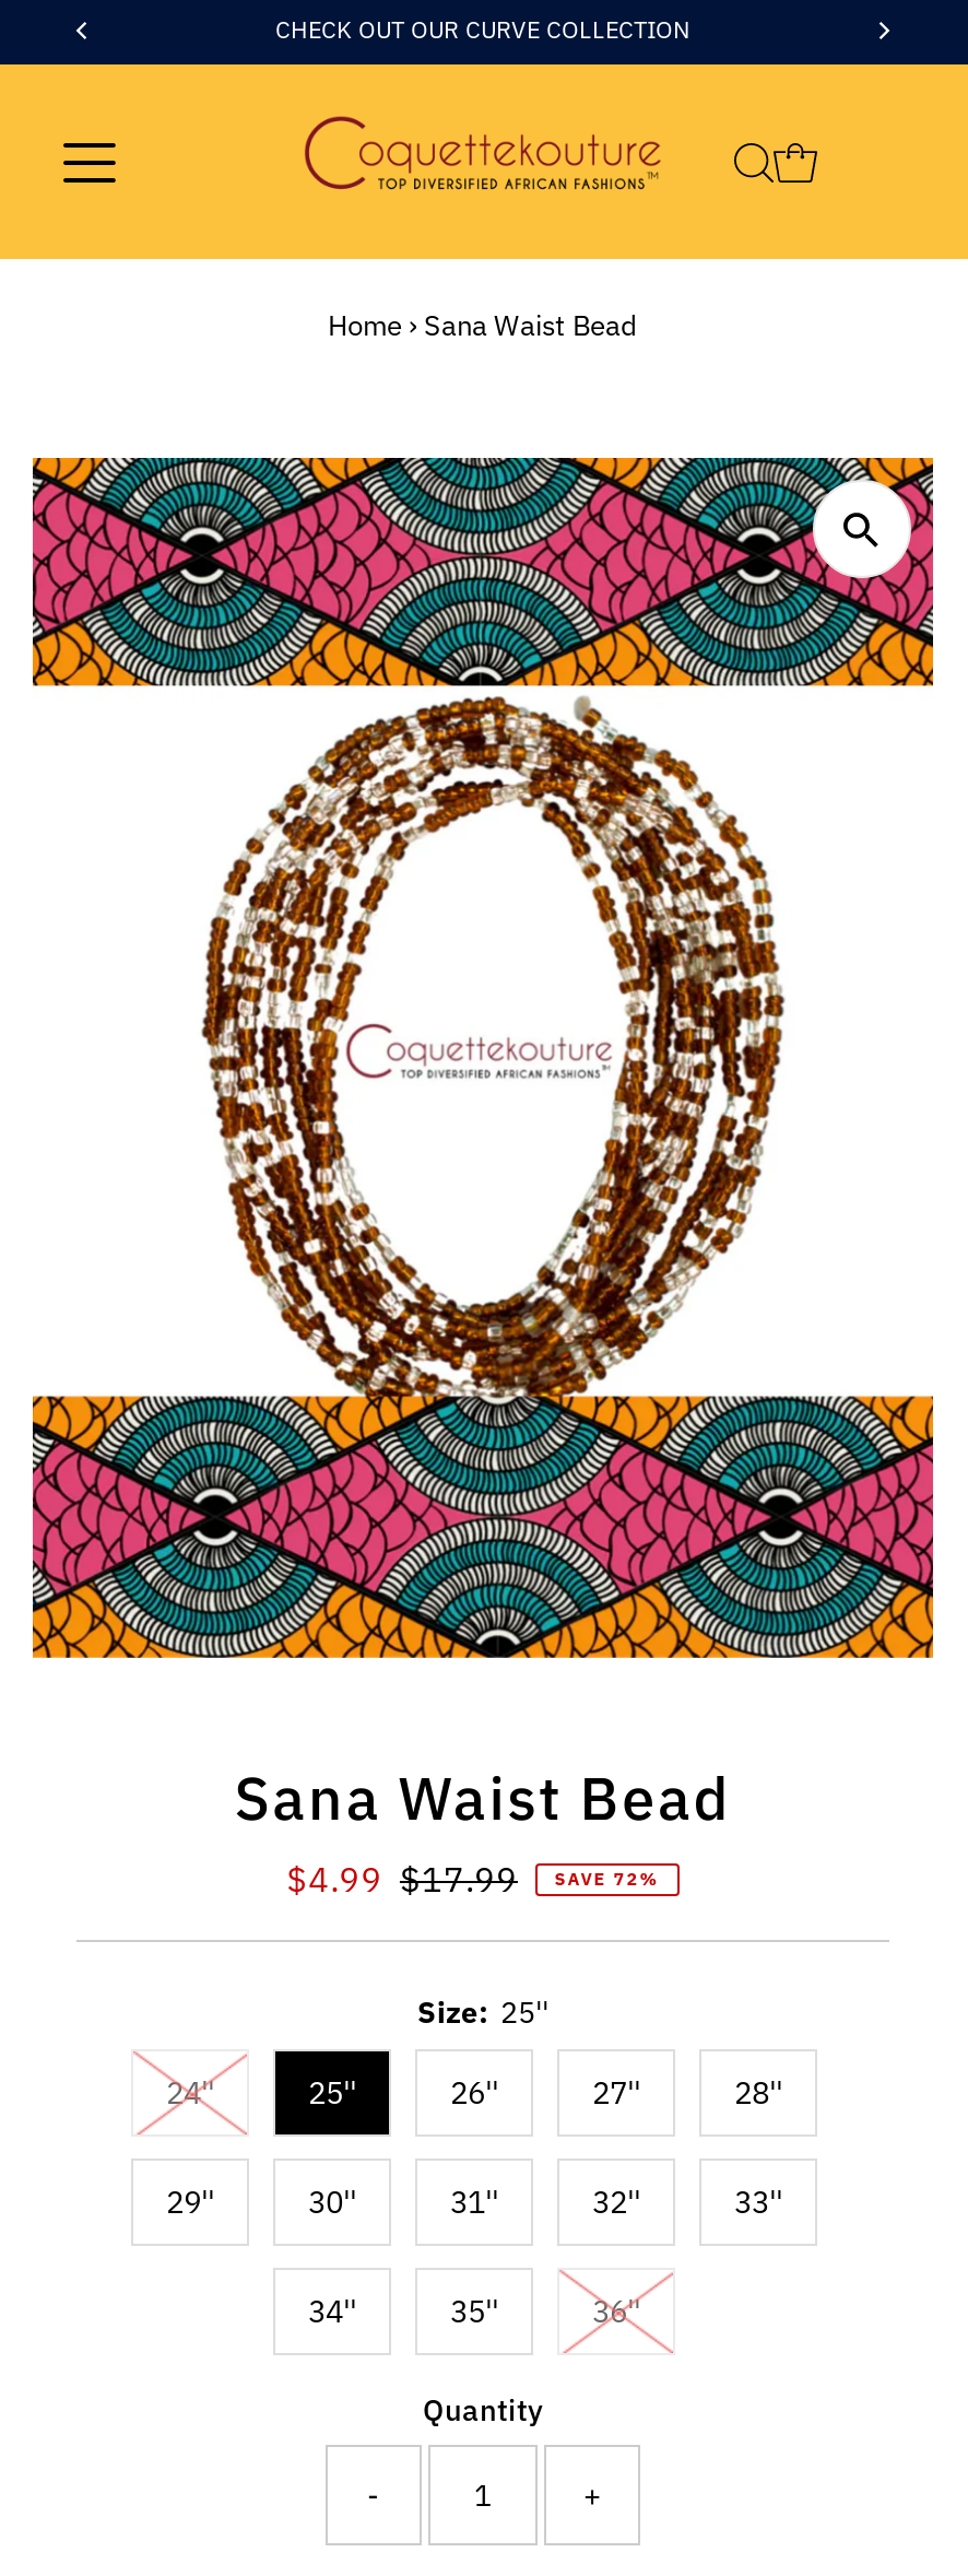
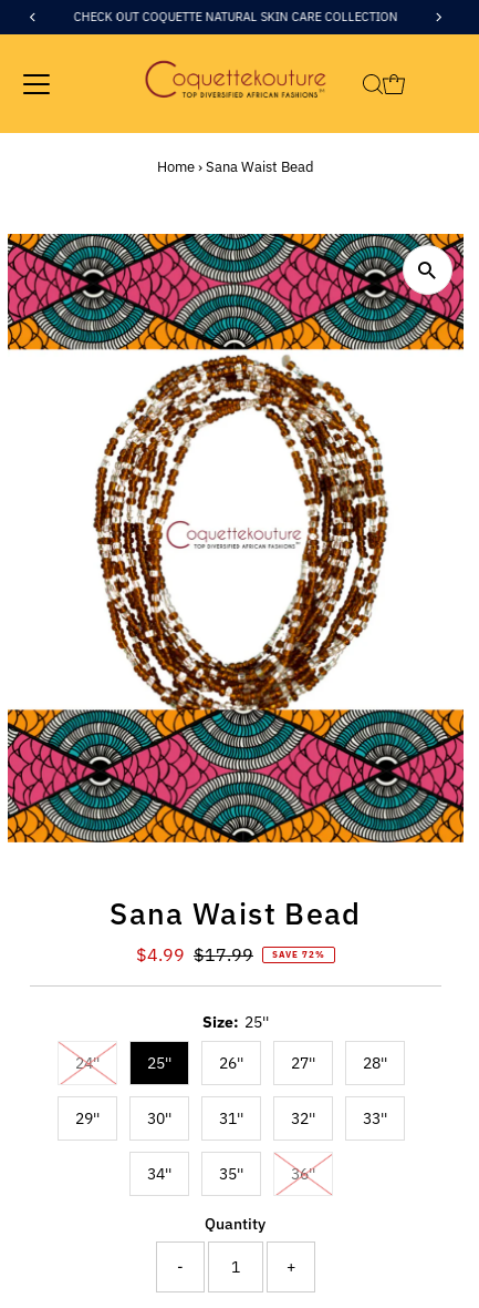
- CHECK OUT OUR CURVE COLLECTION
+ CHECK OUT COQUETTE NATURAL SKIN CARE COLLECTION
